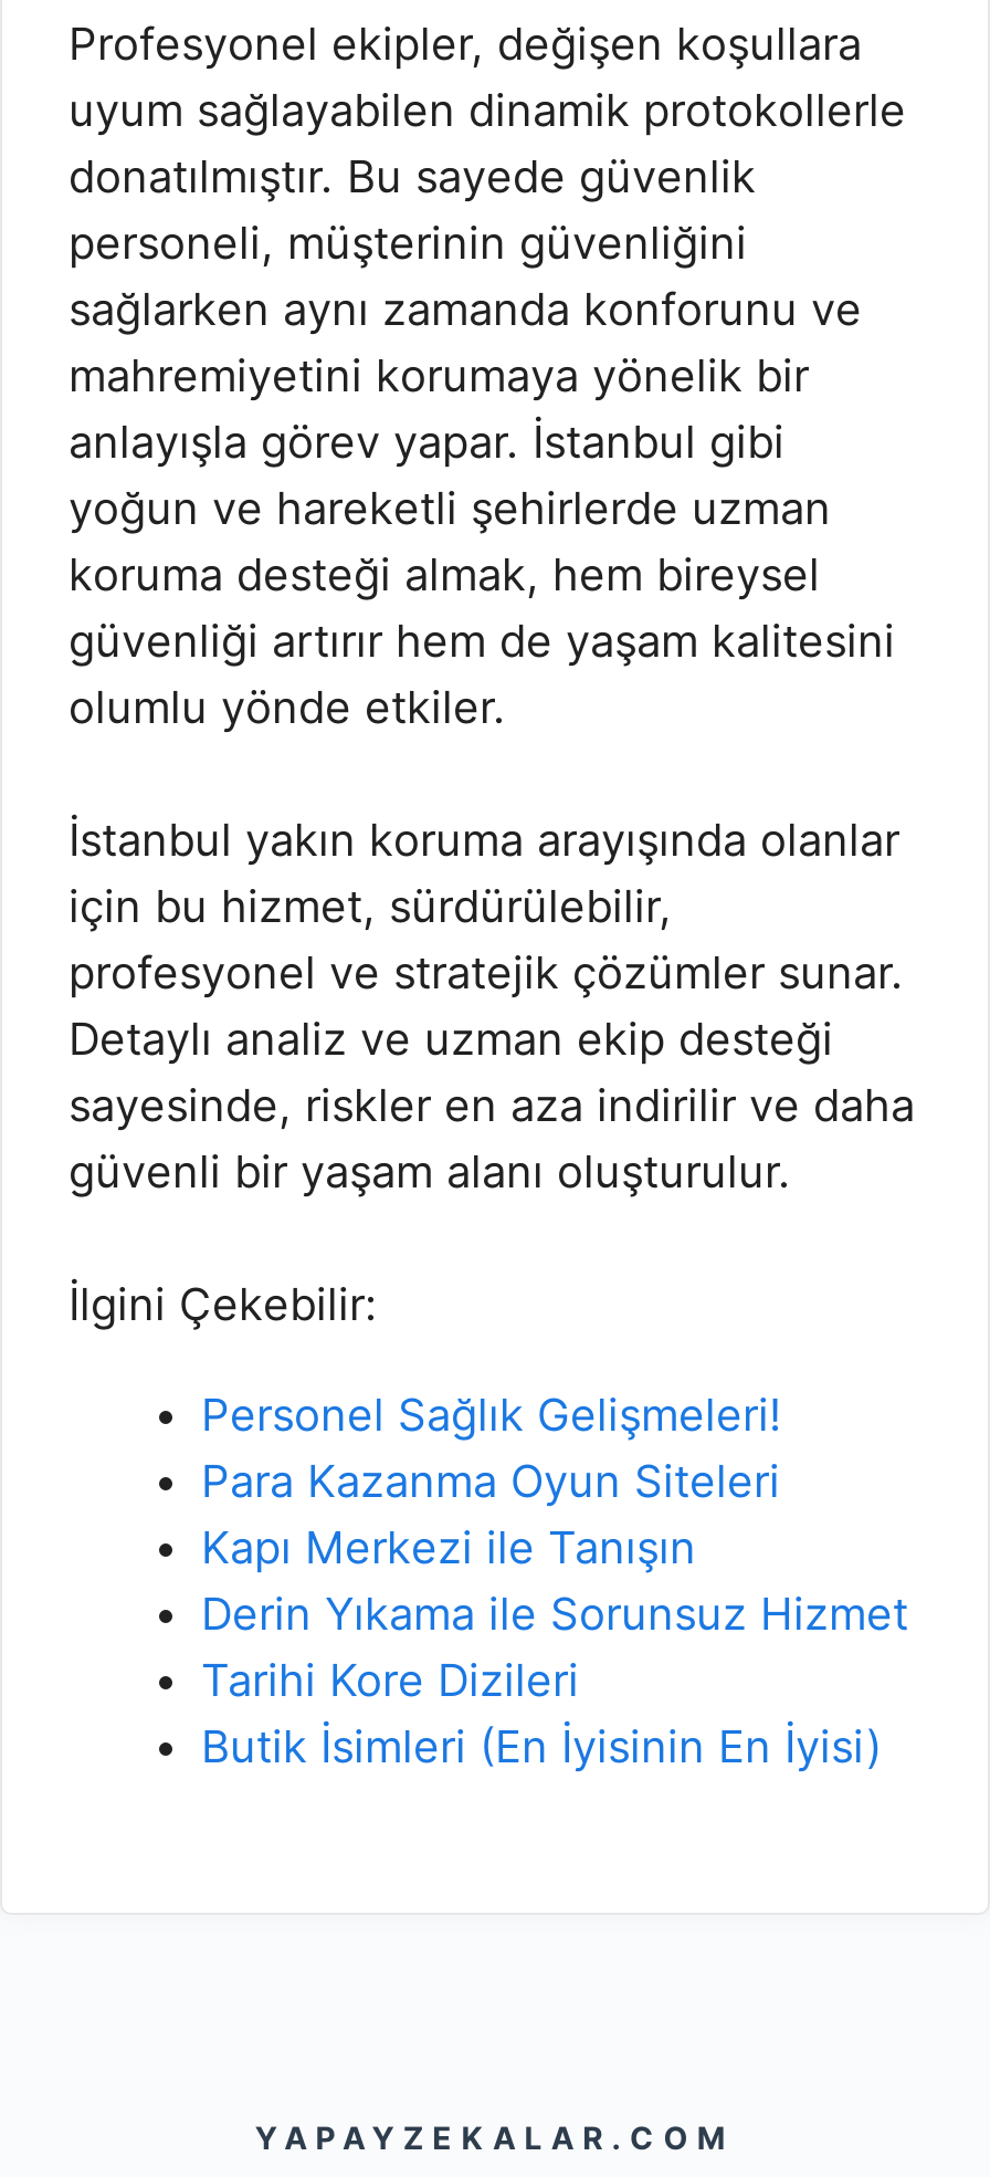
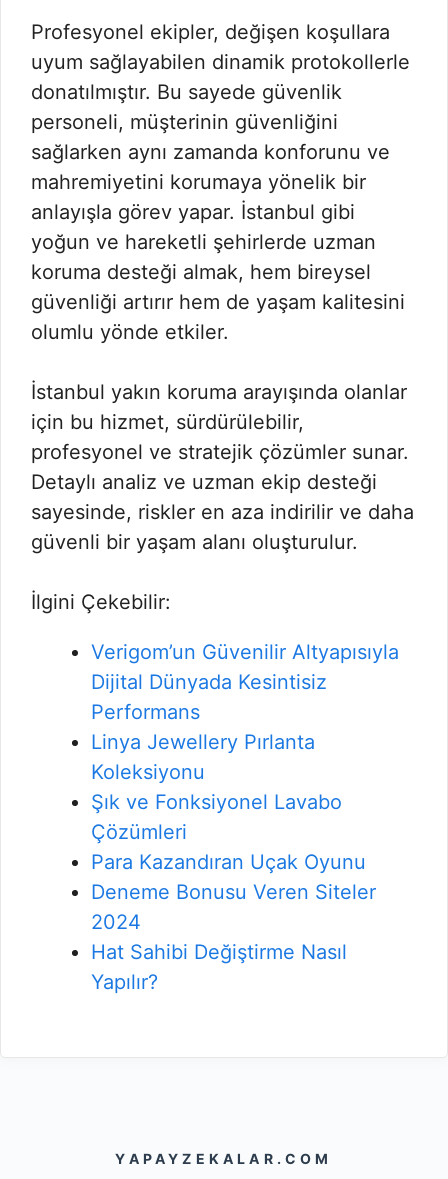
- Personel Sağlık Gelişmeleri!
- Para Kazanma Oyun Siteleri
- Kapı Merkezi ile Tanışın
- Derin Yıkama ile Sorunsuz Hizmet
- Tarihi Kore Dizileri
- Butik İsimleri (En İyisinin En İyisi)
+ Verigom’un Güvenilir Altyapısıyla
+ Dijital Dünyada Kesintisiz
+ Performans
+ Linya Jewellery Pırlanta
+ Koleksiyonu
+ Şık ve Fonksiyonel Lavabo
+ Çözümleri
+ Para Kazandıran Uçak Oyunu
+ Deneme Bonusu Veren Siteler
+ 2024
+ Hat Sahibi Değiştirme Nasıl
+ Yapılır?
